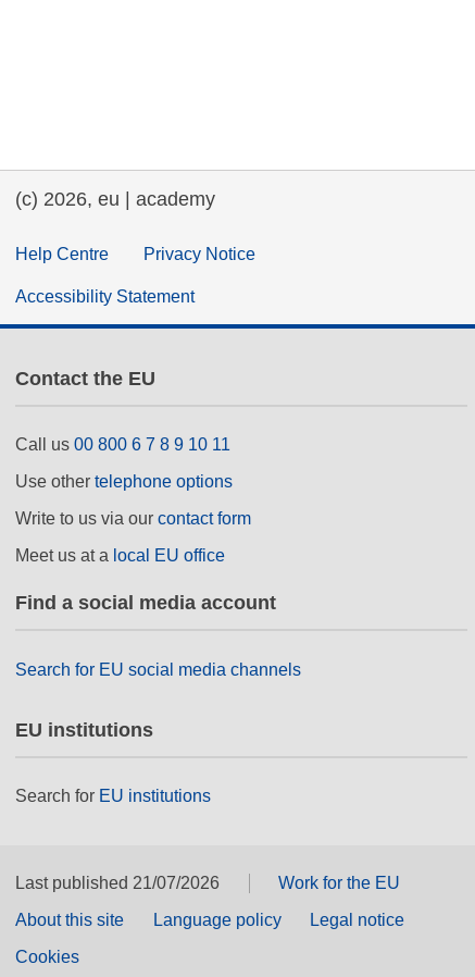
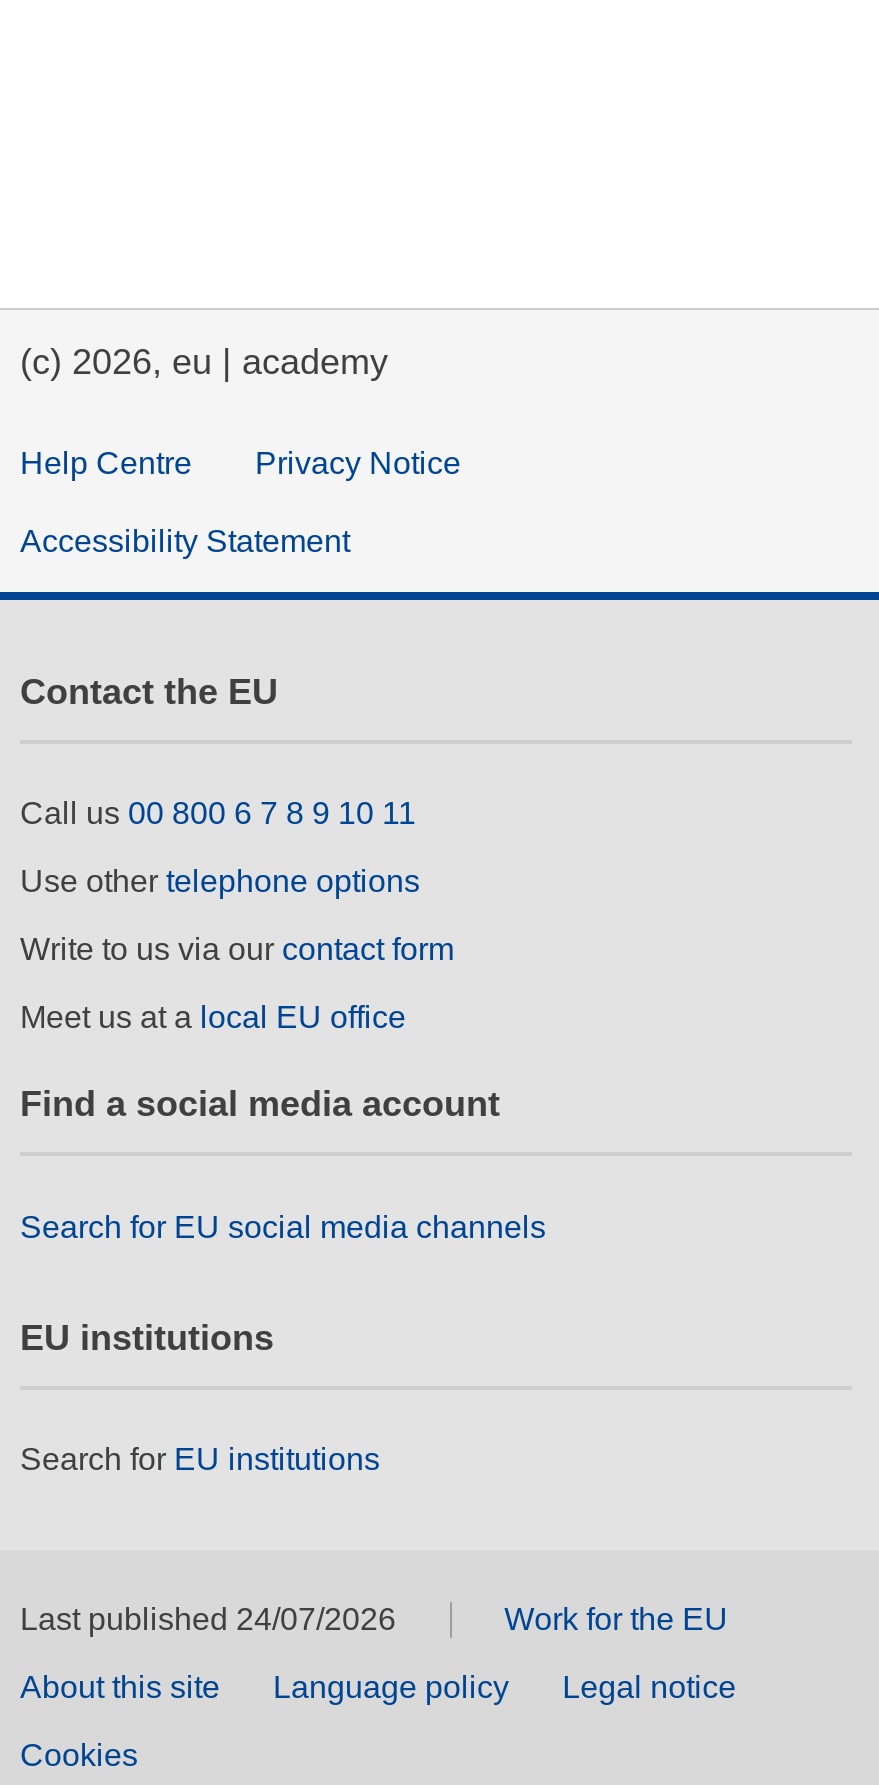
- Last published 21/07/2026
+ Last published 24/07/2026
